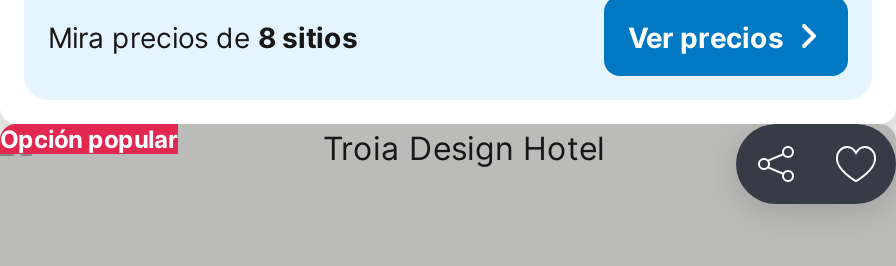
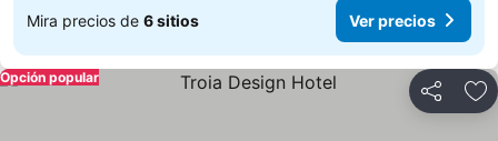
- Mira precios de 8 sitios
+ Mira precios de 6 sitios
